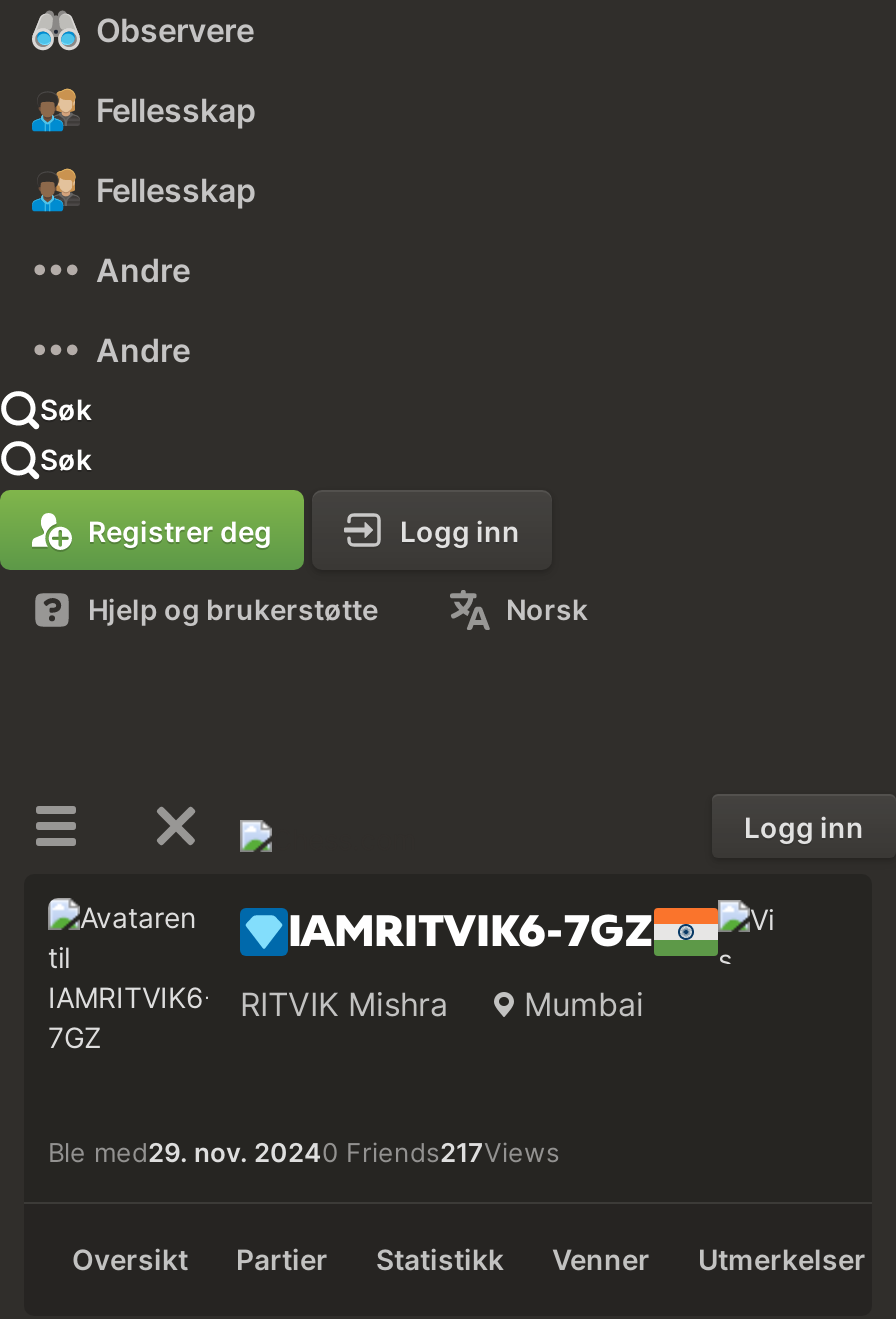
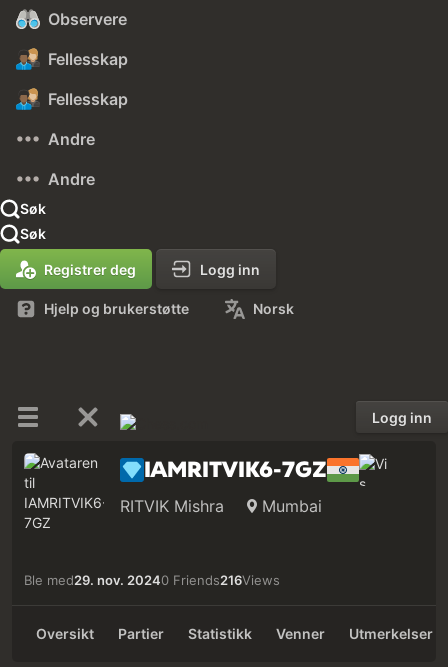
- Ble med29. nov. 20240 Friends217Views
+ Ble med29. nov. 20240 Friends216Views
